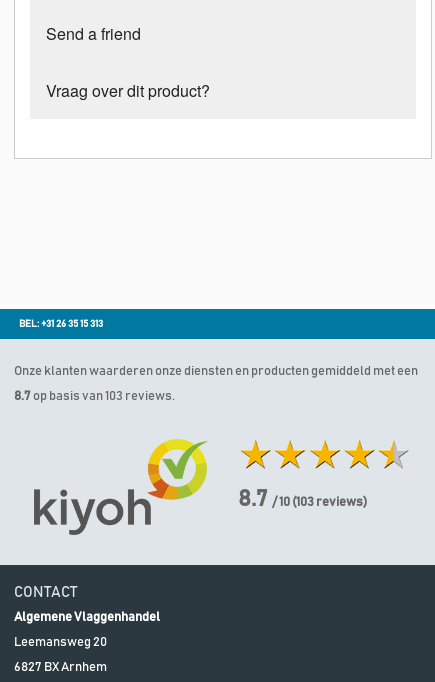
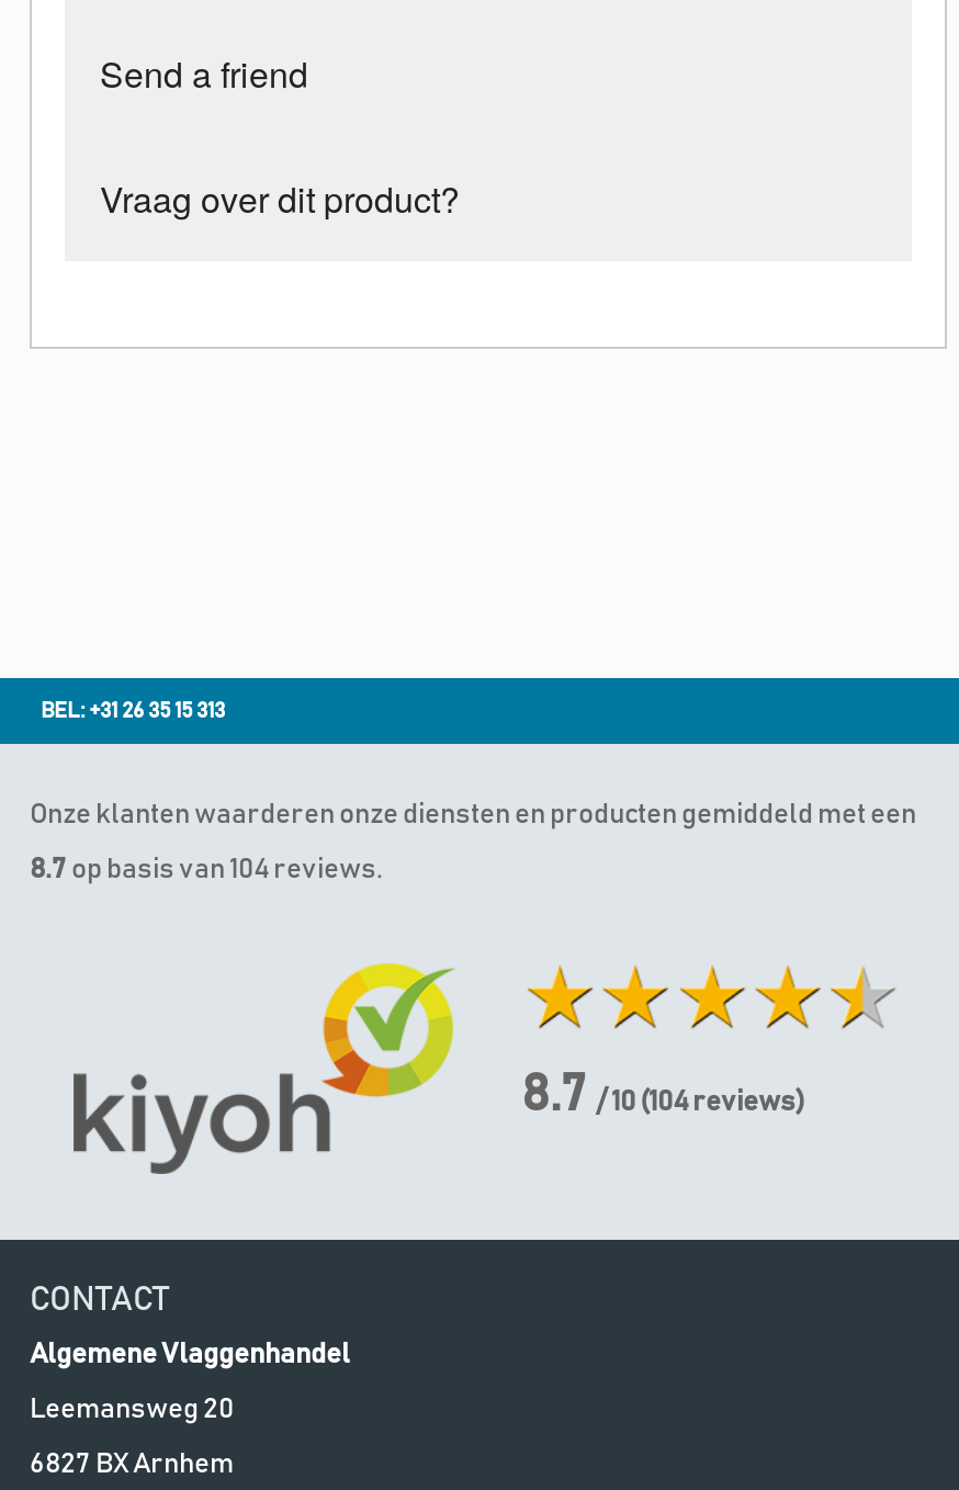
- 8.7 op basis van 103 reviews.
+ 8.7 op basis van 104 reviews.

- 8.7 / 10 (103reviews)
+ 8.7 / 10 (104reviews)
